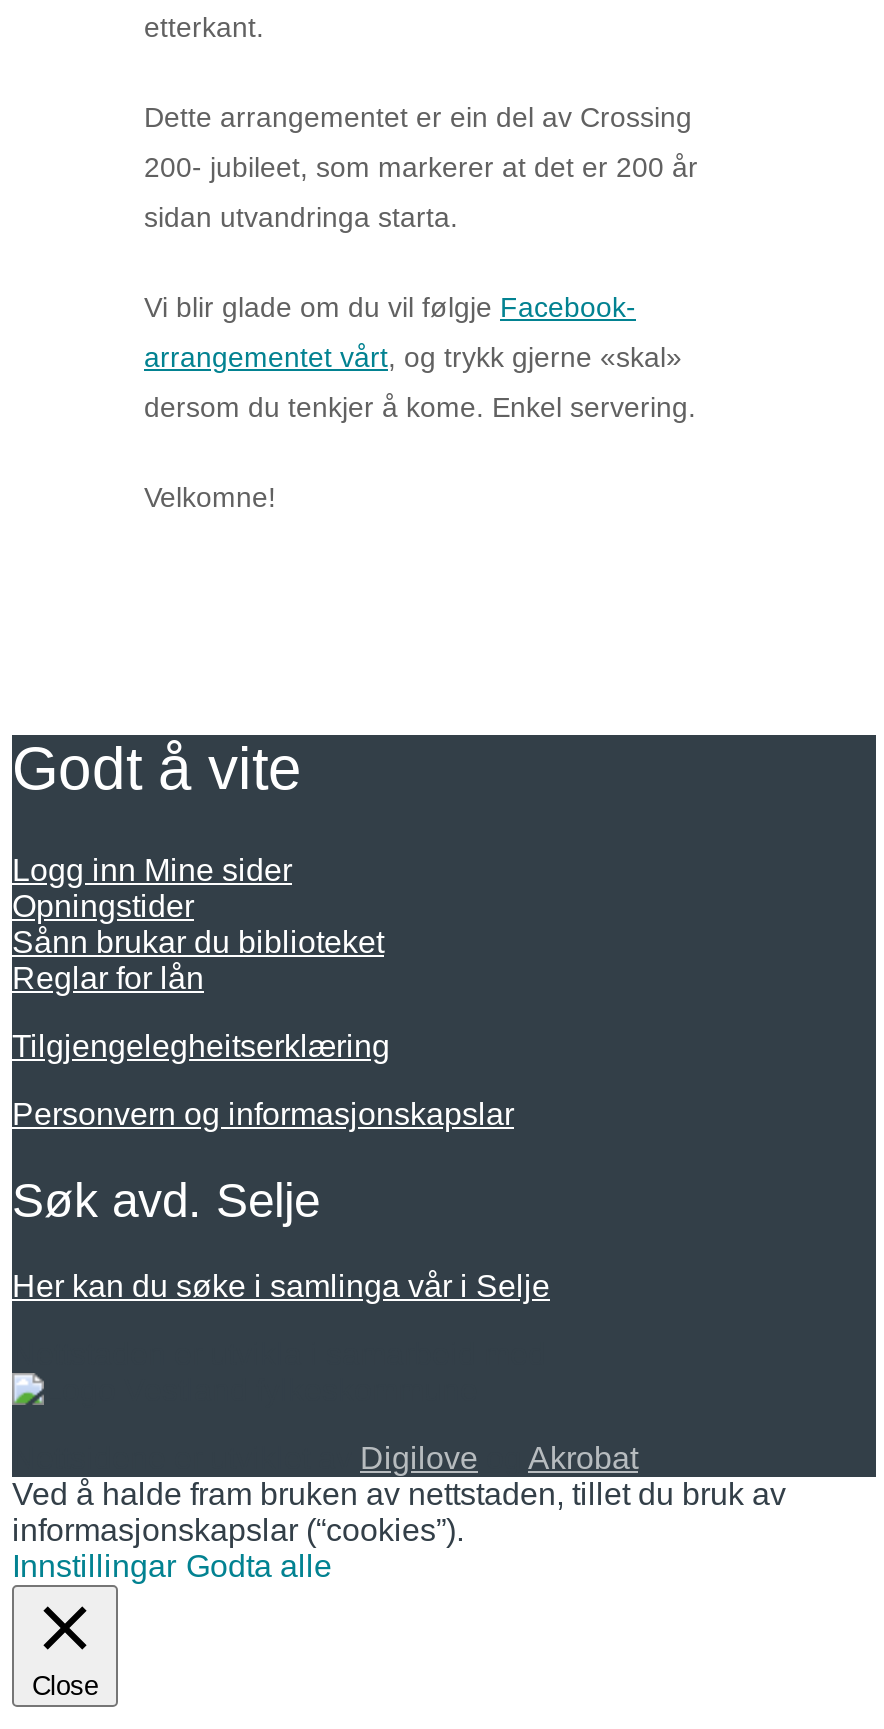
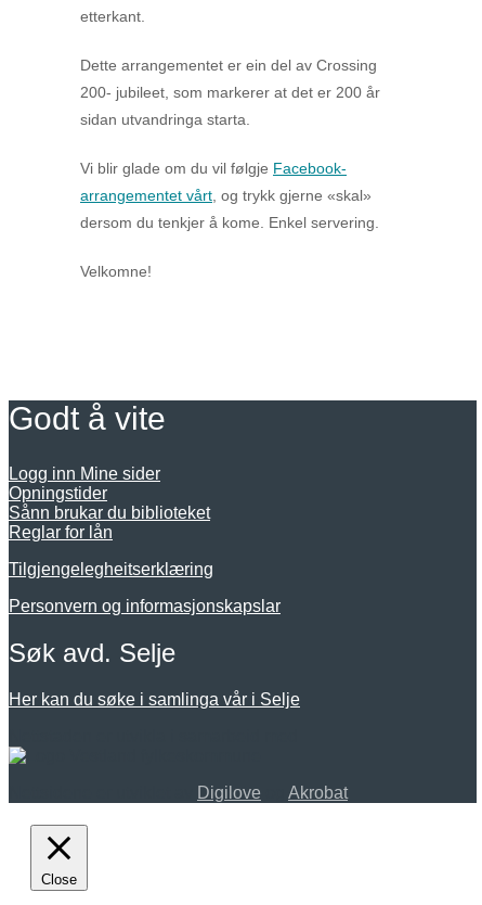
- Ved å halde fram bruken av nettstaden, tillet du bruk av
- informasjonskapslar (“cookies”).
- Innstillingar Godta alle
